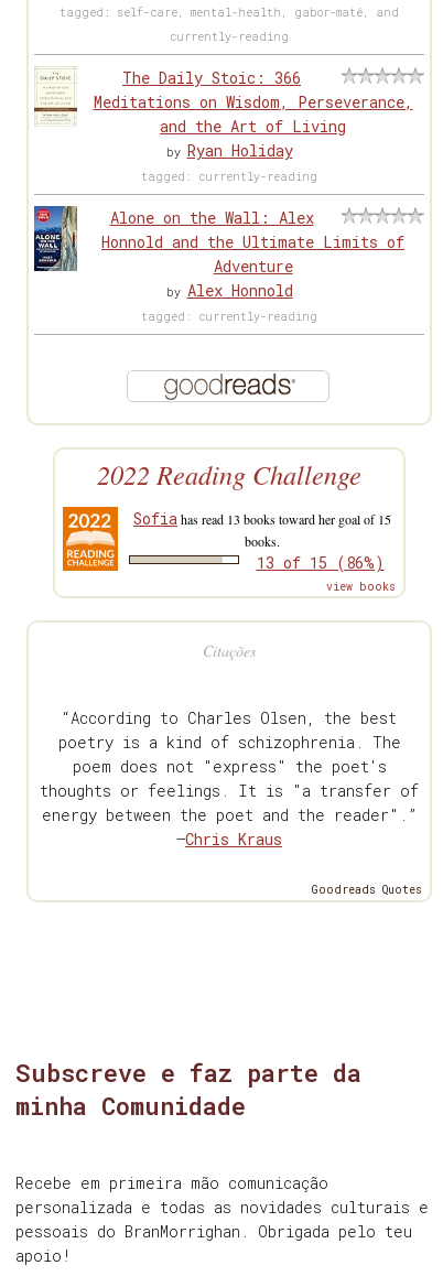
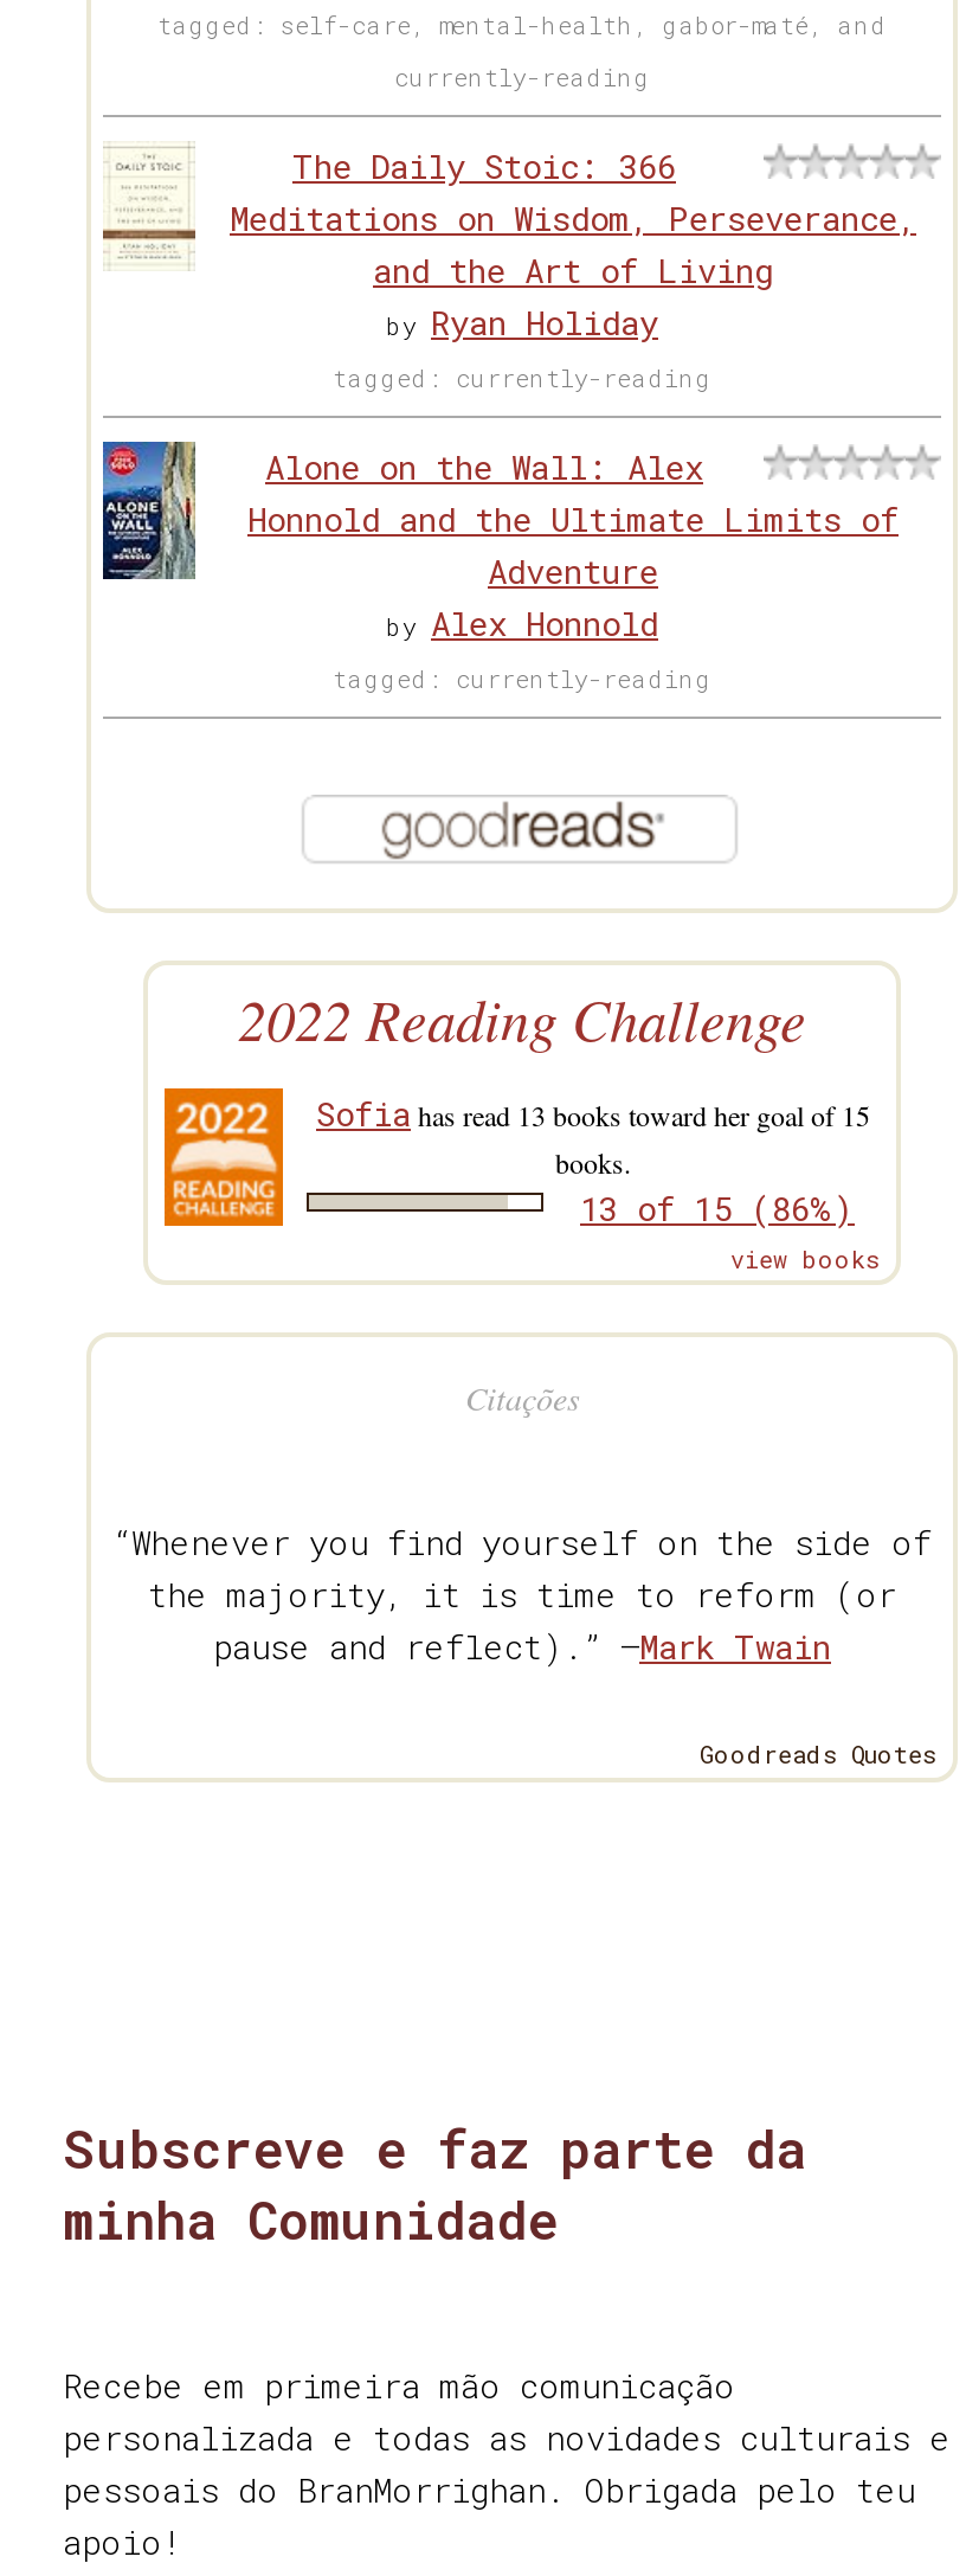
- “According to Charles Olsen, the best
- poetry is a kind of schizophrenia. The
- poem does not "express" the poet's
- thoughts or feelings. It is "a transfer of
- energy between the poet and the reader".”
- —Chris Kraus
+ “Whenever you find yourself on the side of
+ the majority, it is time to reform (or
+ pause and reflect).” —Mark Twain
